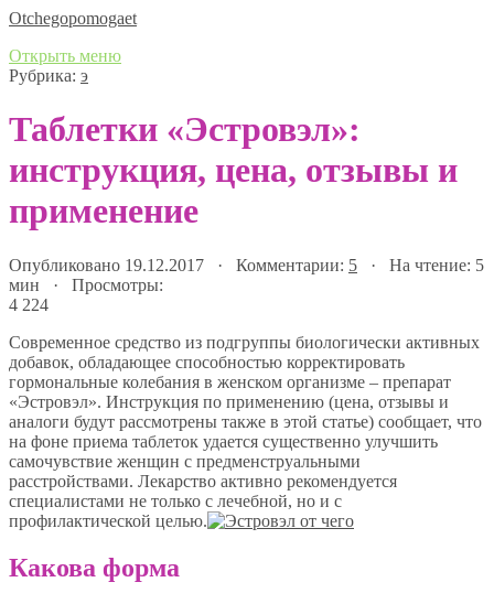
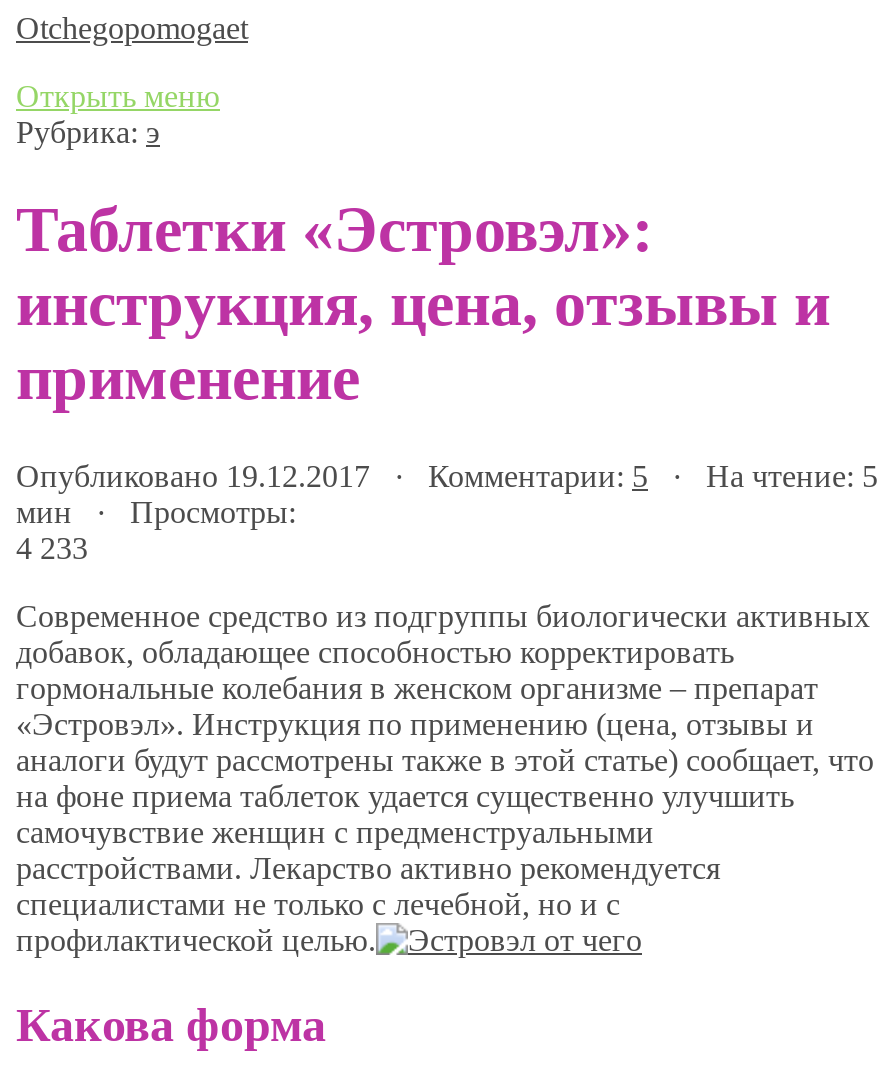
- 4 224
+ 4 233
